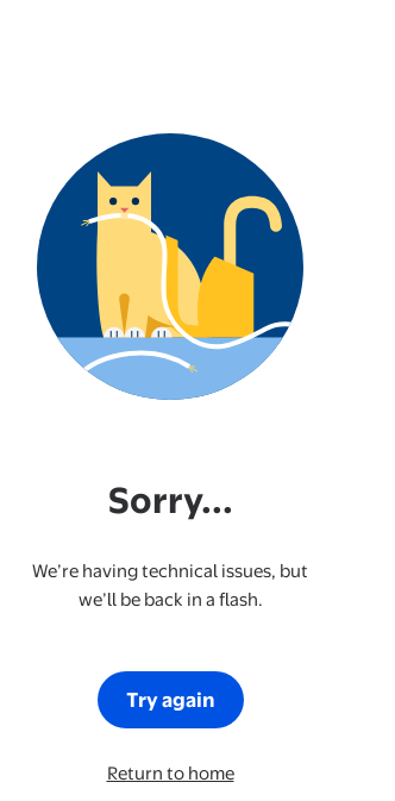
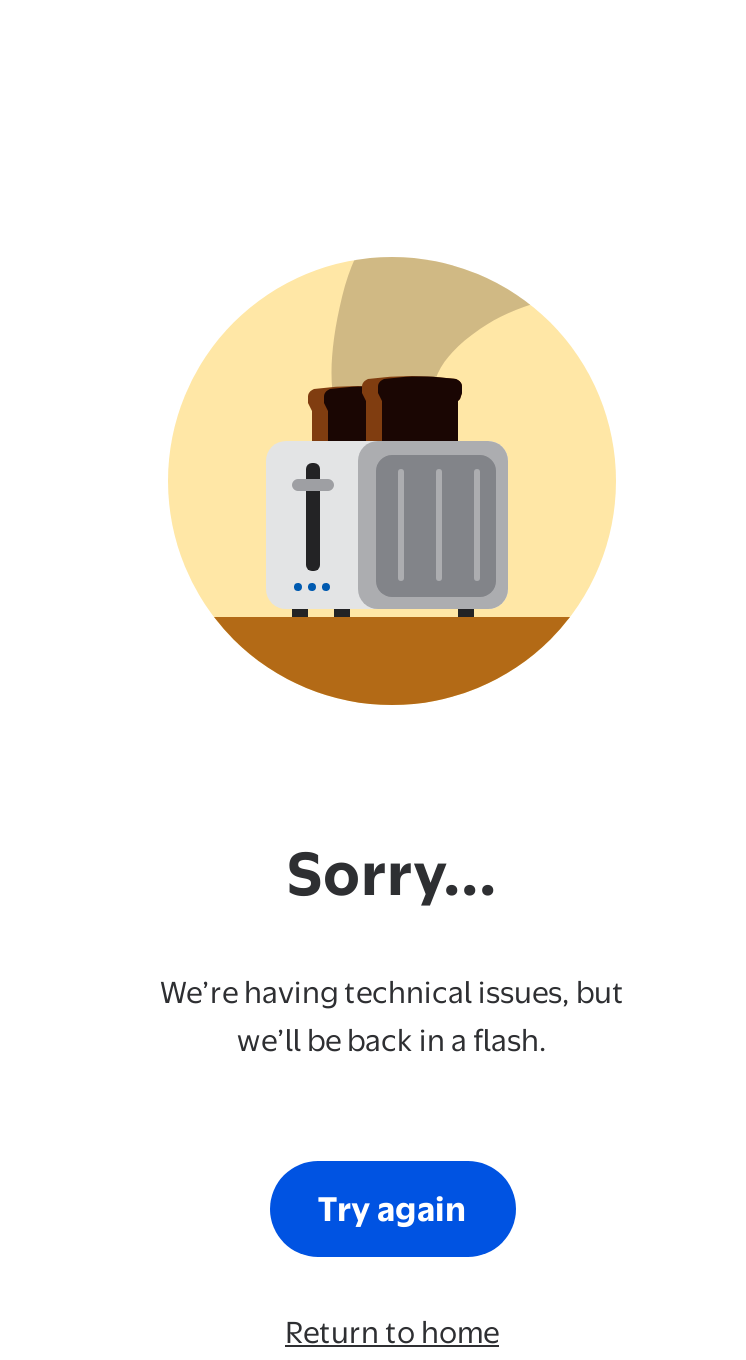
- [image]
+ [image]
